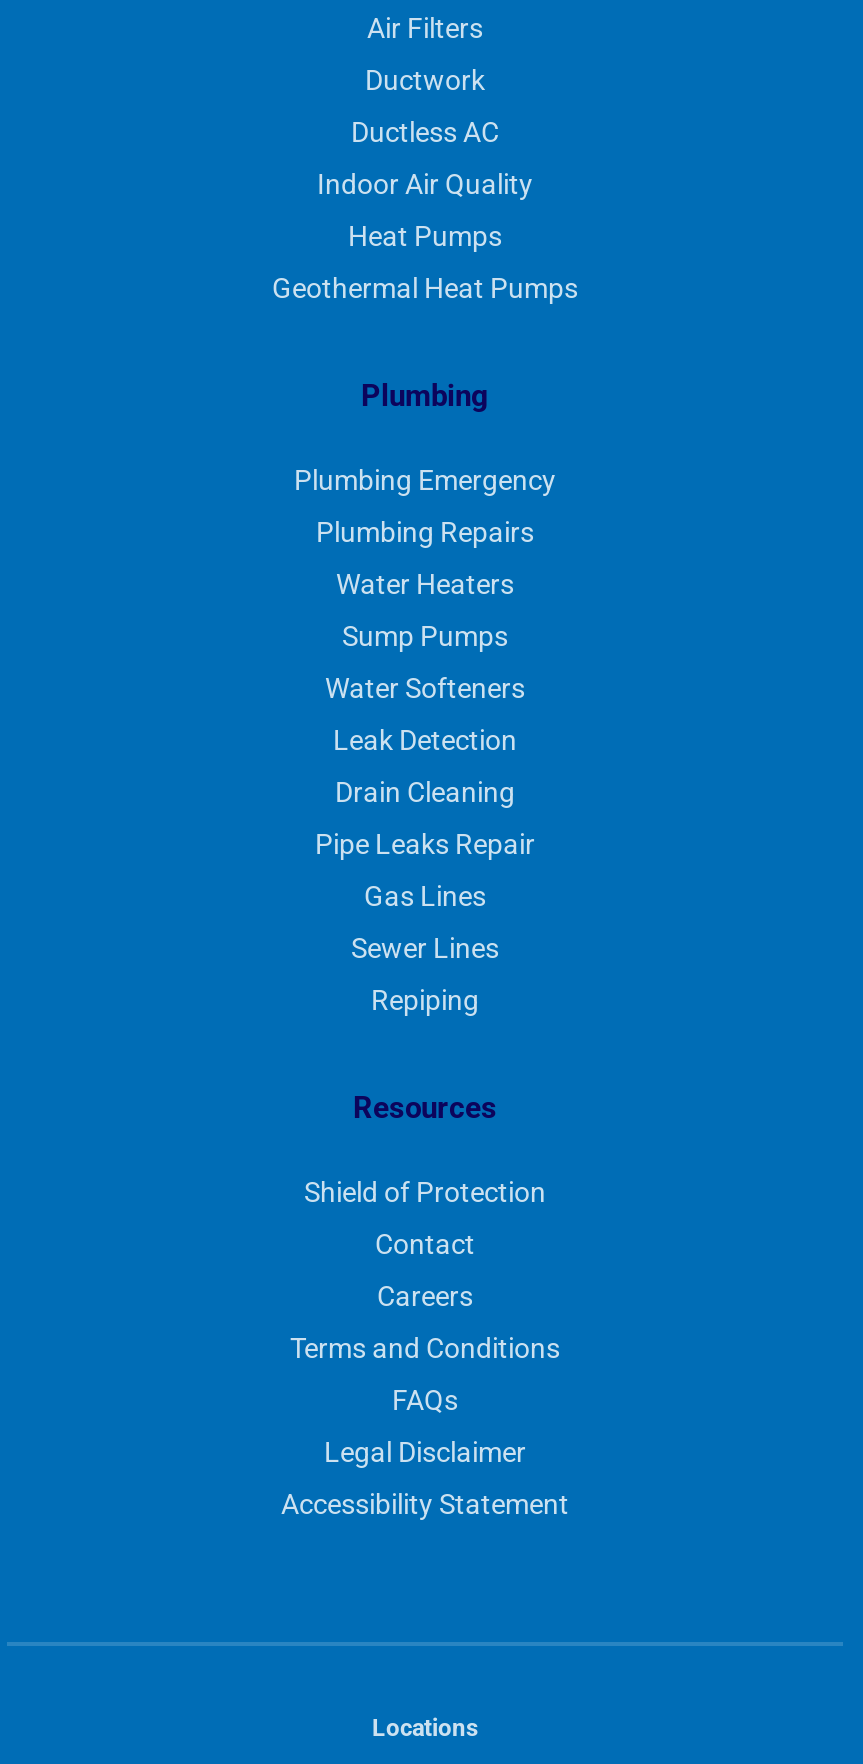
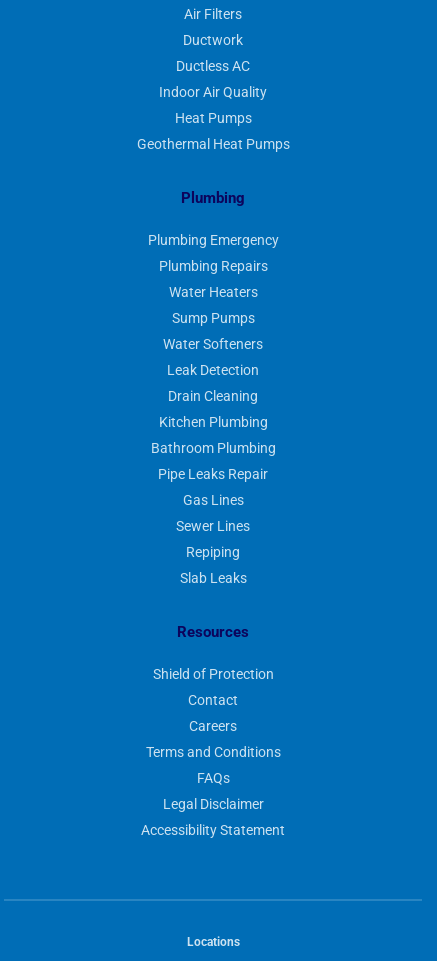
+ Kitchen Plumbing
+ Bathroom Plumbing

+ Slab Leaks
